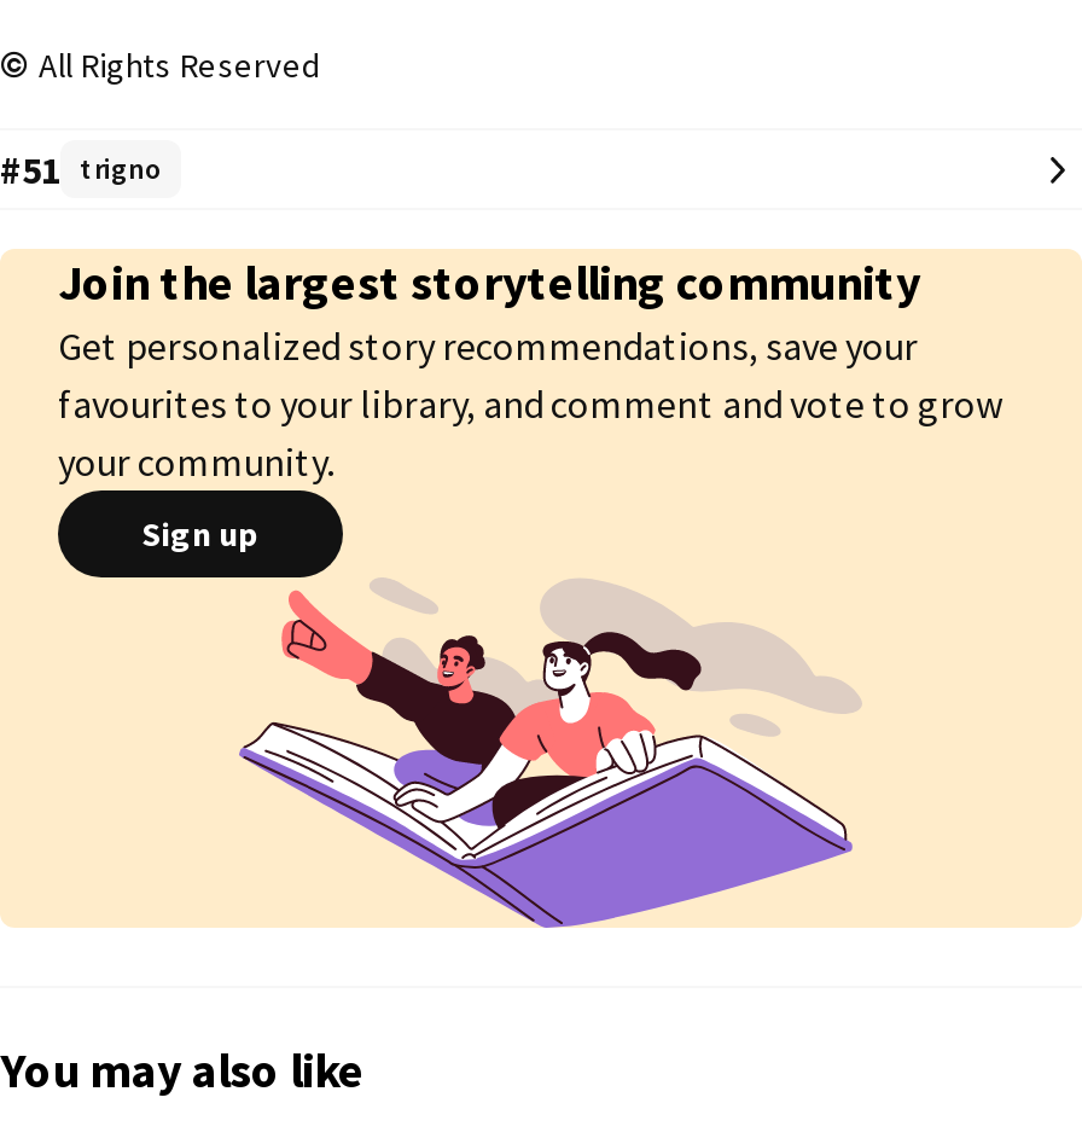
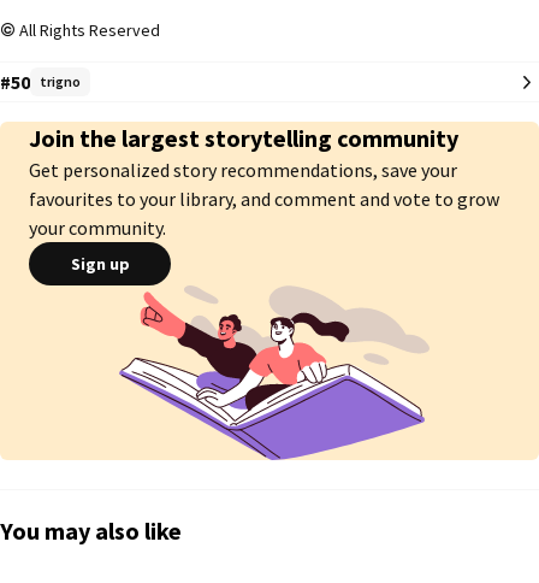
- #51 trigno
+ #50 trigno
